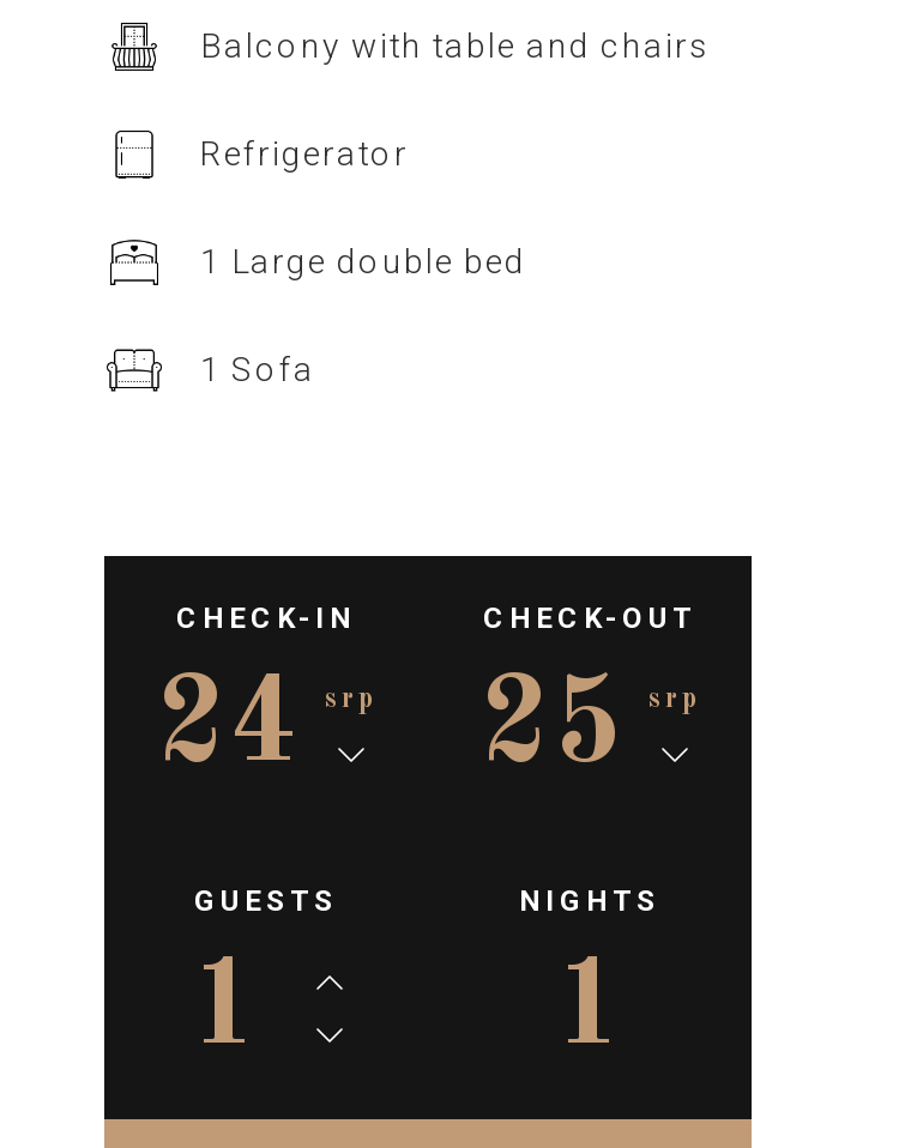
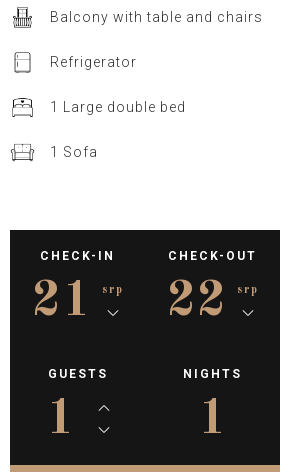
- 24
+ 21

- 25
+ 22
